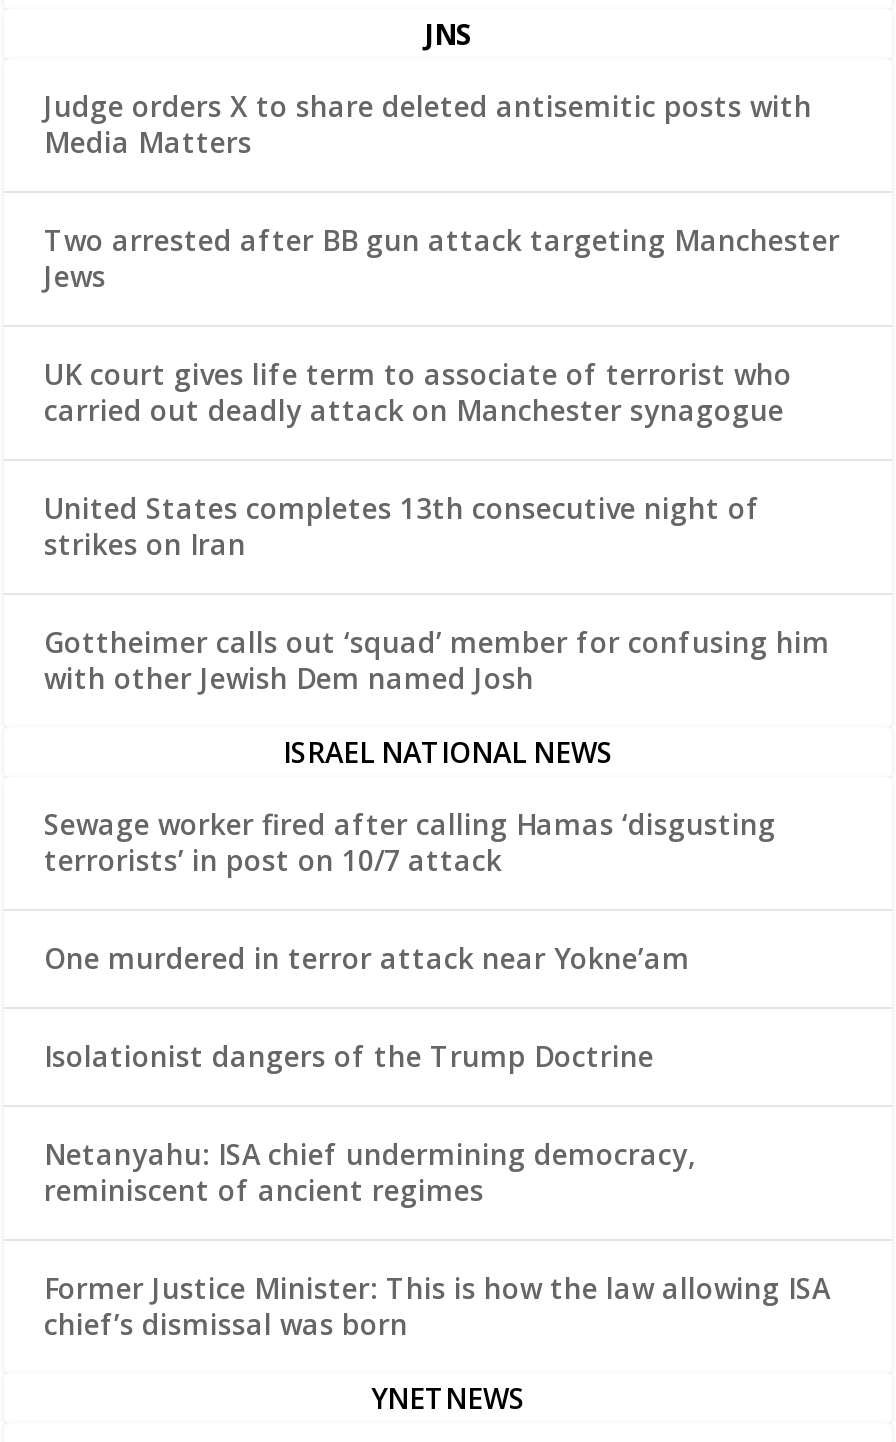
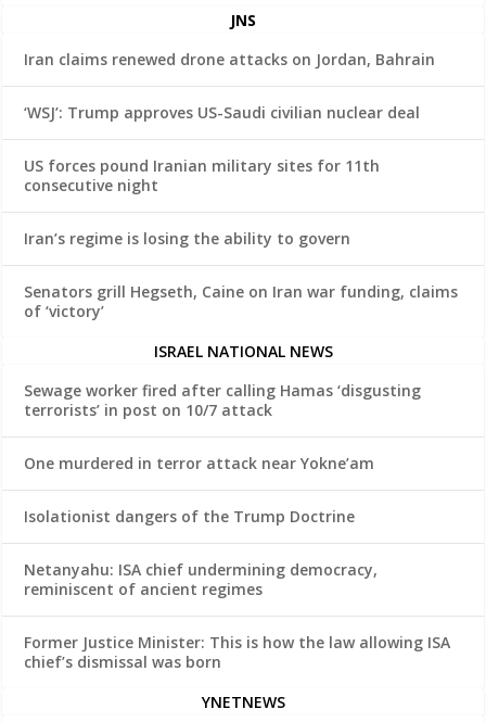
- Judge orders X to share deleted antisemitic posts with
- Media Matters
+ Iran claims renewed drone attacks on Jordan, Bahrain

- Two arrested after BB gun attack targeting Manchester
- Jews
+ ‘WSJ’: Trump approves US-Saudi civilian nuclear deal

- UK court gives life term to associate of terrorist who
- carried out deadly attack on Manchester synagogue
+ US forces pound Iranian military sites for 11th
+ consecutive night

- United States completes 13th consecutive night of
- strikes on Iran
+ Iran’s regime is losing the ability to govern

- Gottheimer calls out ‘squad’ member for confusing him
- with other Jewish Dem named Josh
+ Senators grill Hegseth, Caine on Iran war funding, claims
+ of ‘victory’
